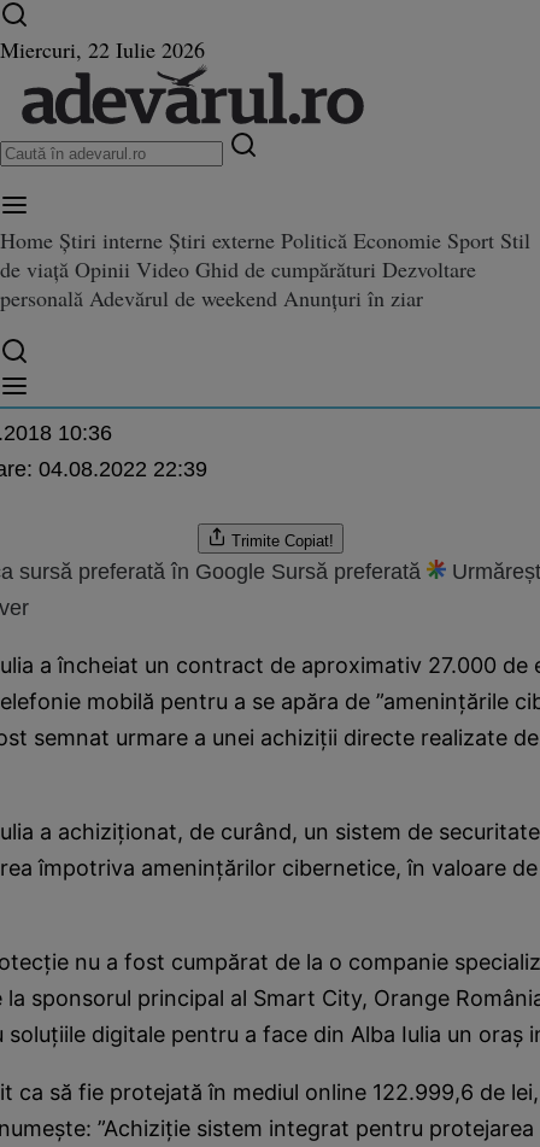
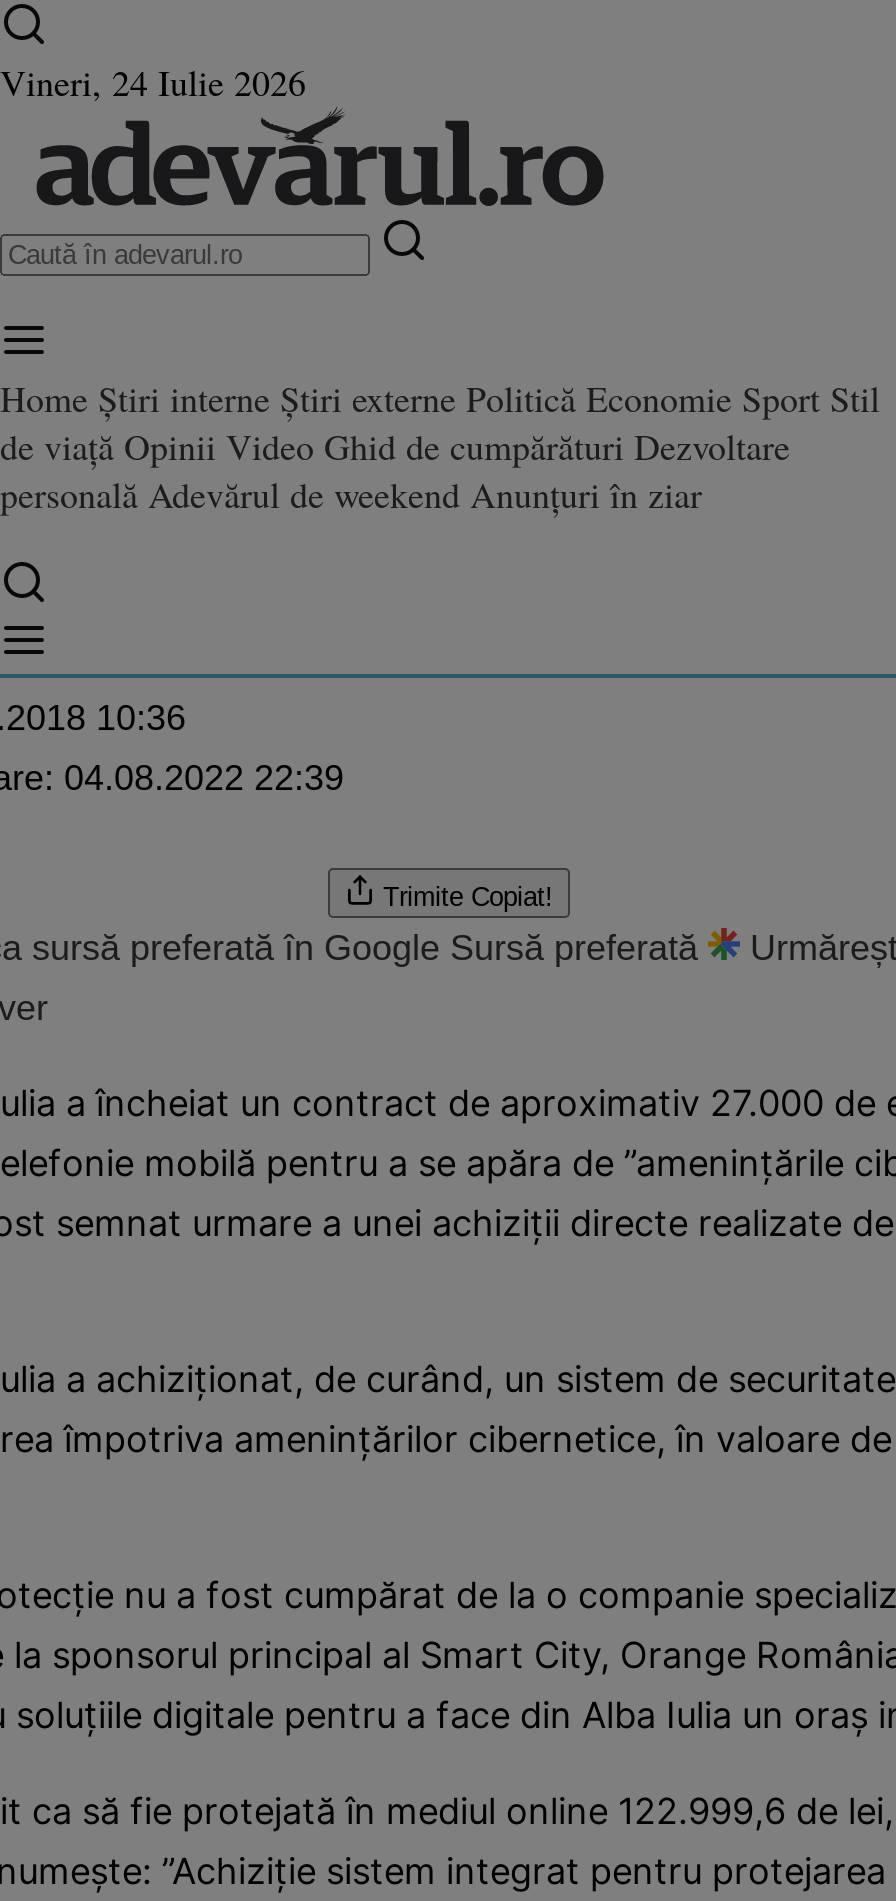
- Miercuri, 22 Iulie 2026
+ Vineri, 24 Iulie 2026
